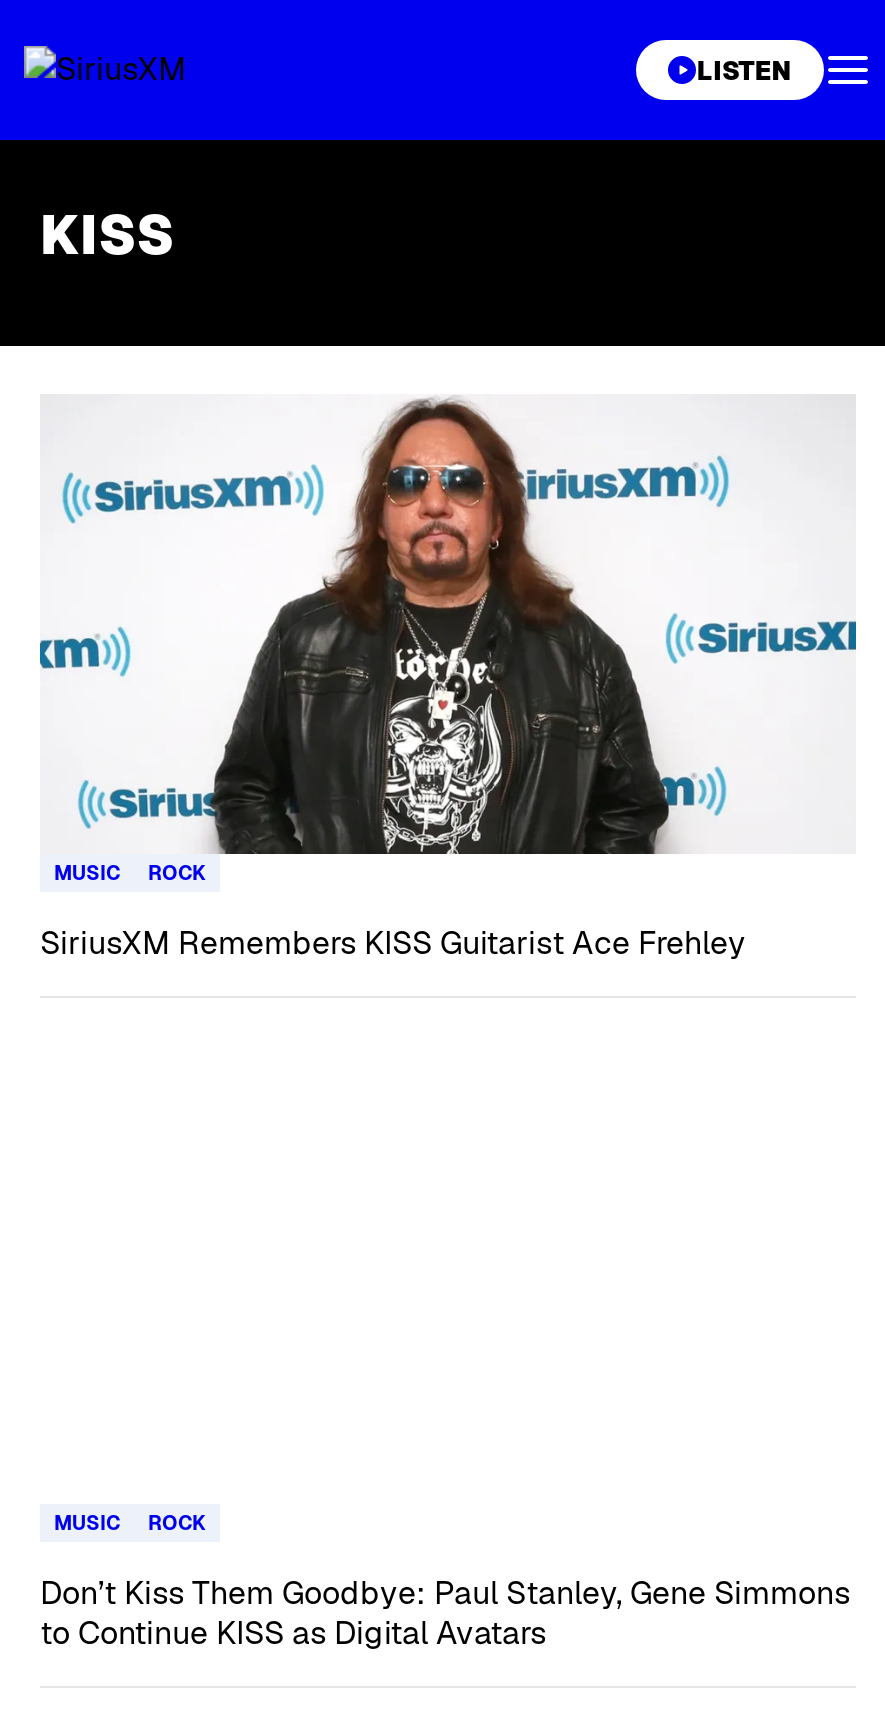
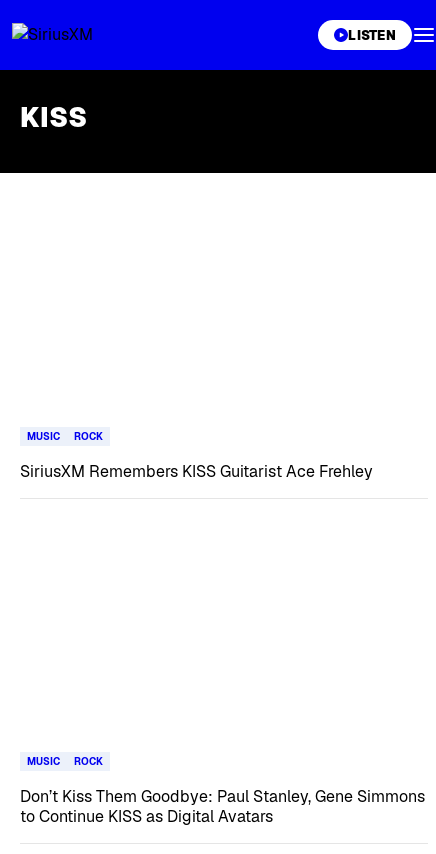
- [image]
